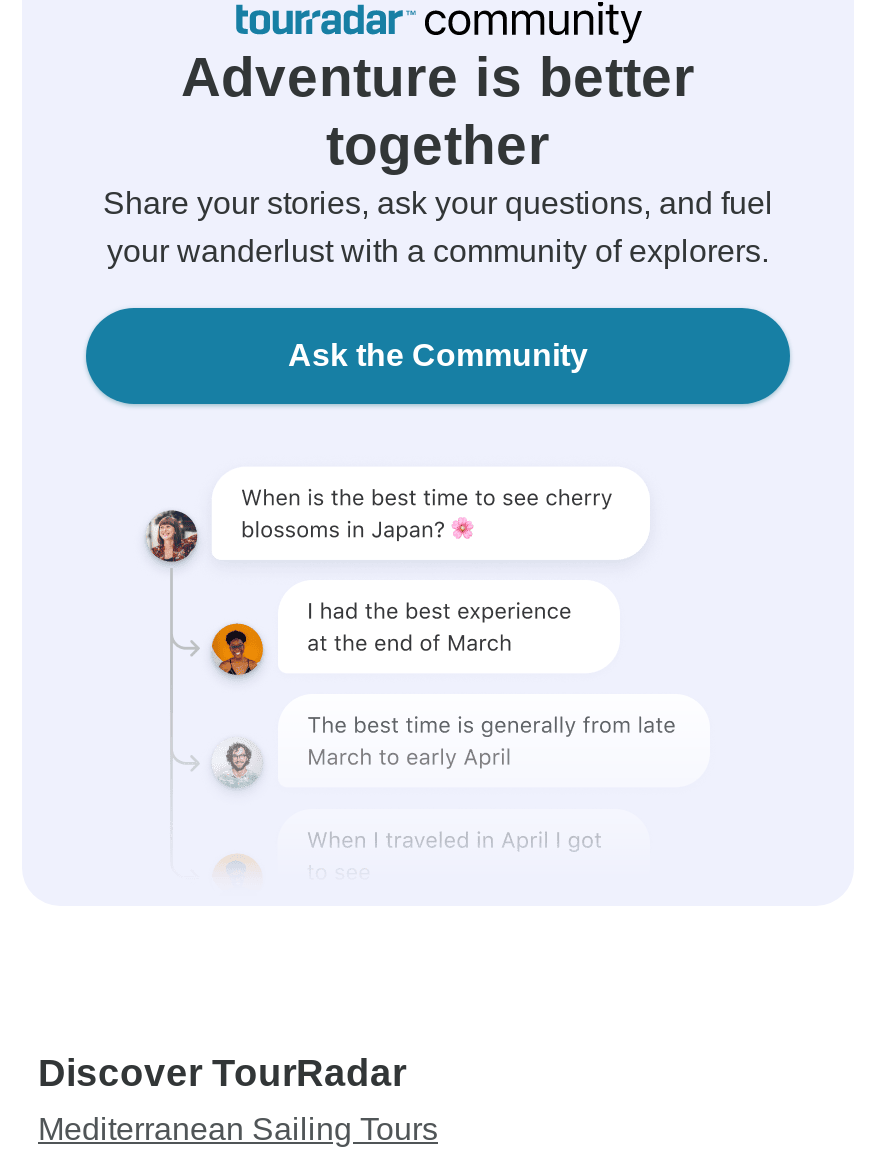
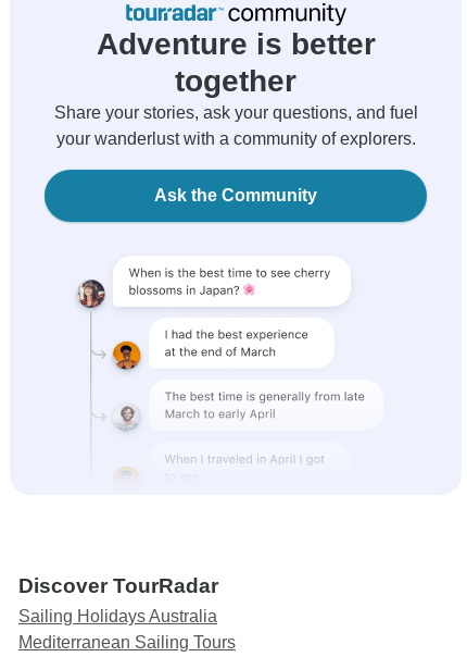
+ Sailing Holidays Australia
